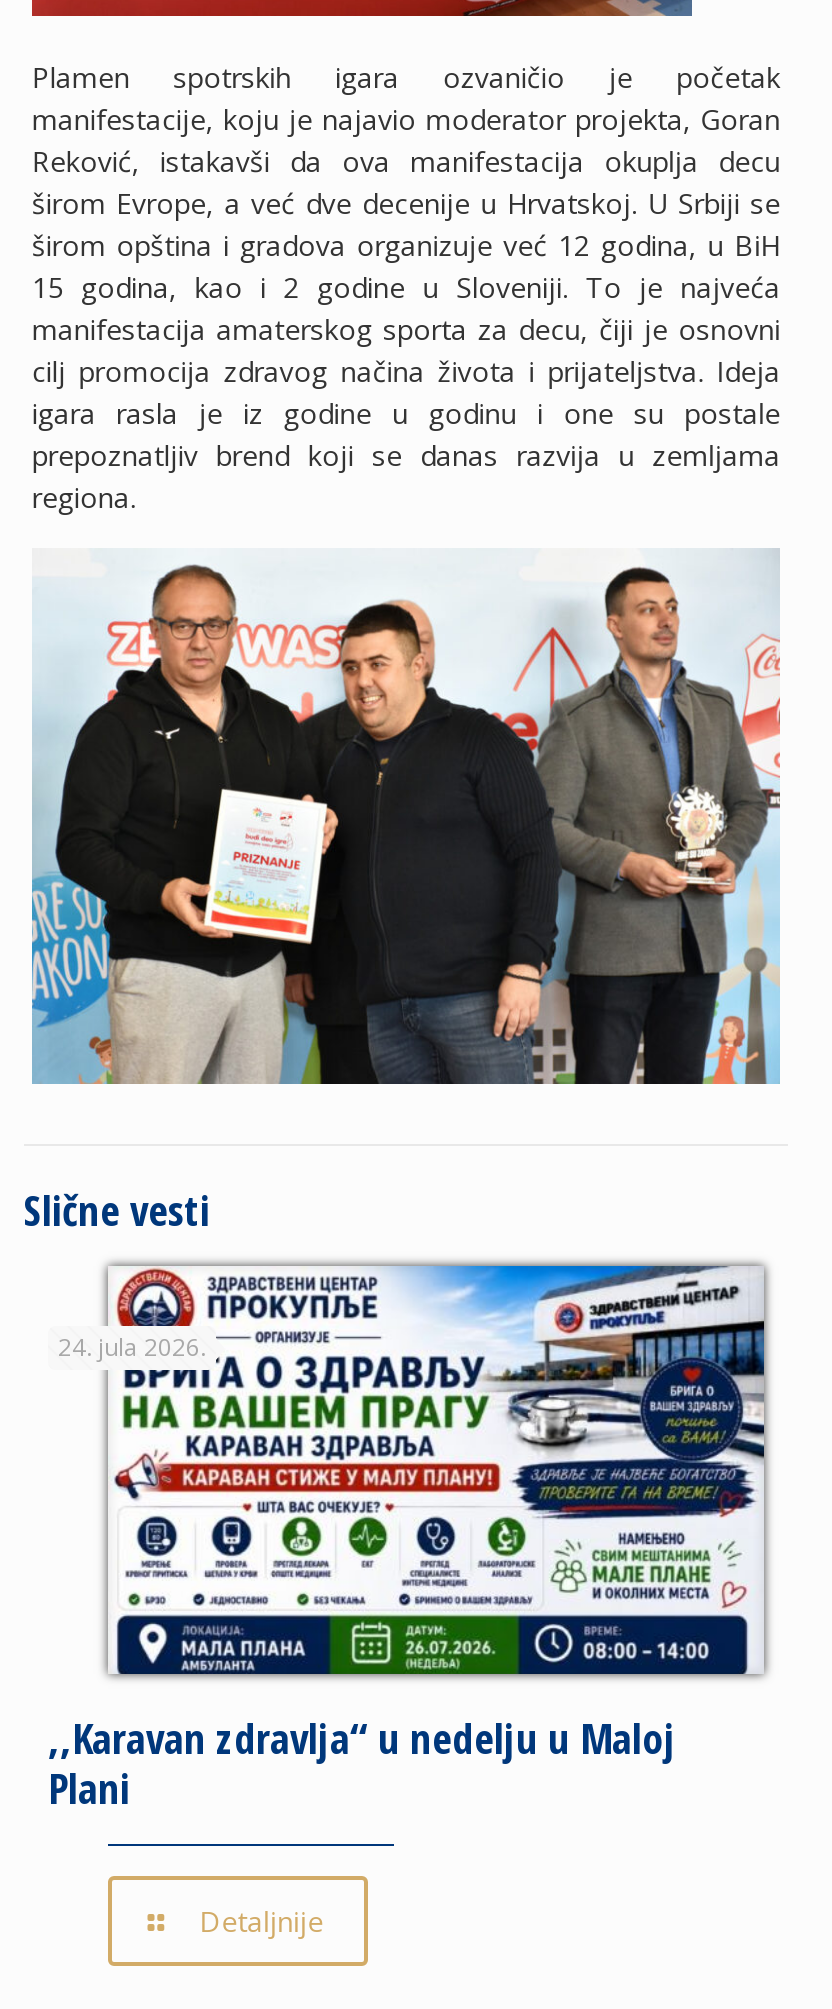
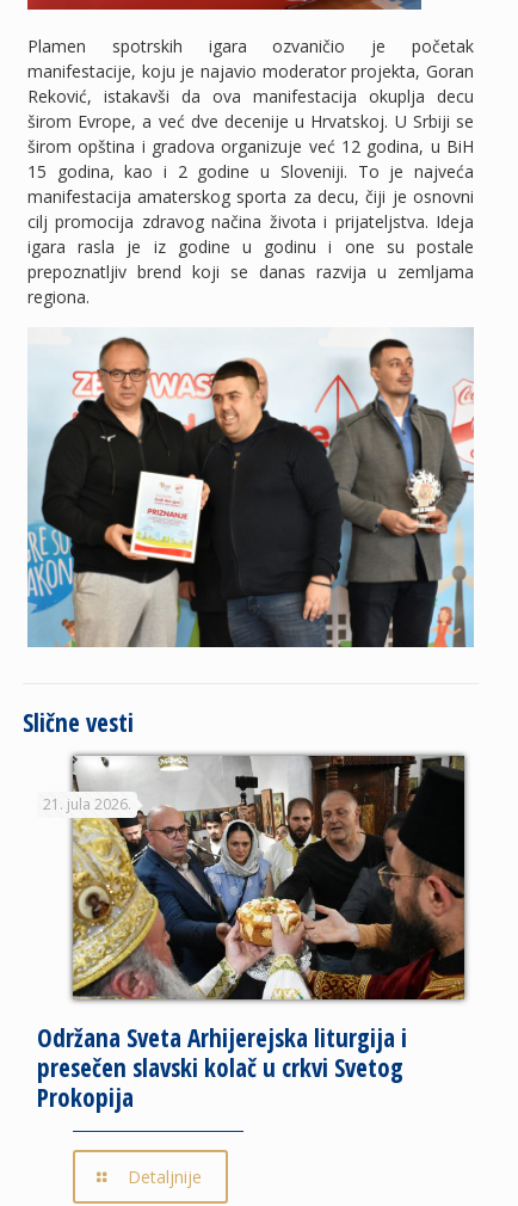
- [image]
- 24. jula 2026.
+ [image]
+ 21. jula 2026.

- ,,Karavan zdravlja“ u nedelju u Maloj
- Plani
+ Održana Sveta Arhijerejska liturgija i
+ presečen slavski kolač u crkvi Svetog
+ Prokopija
